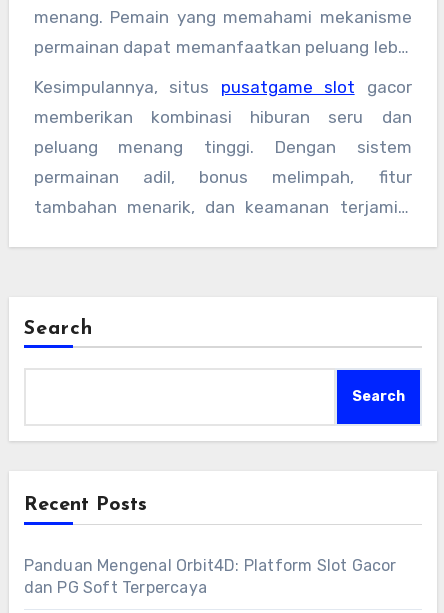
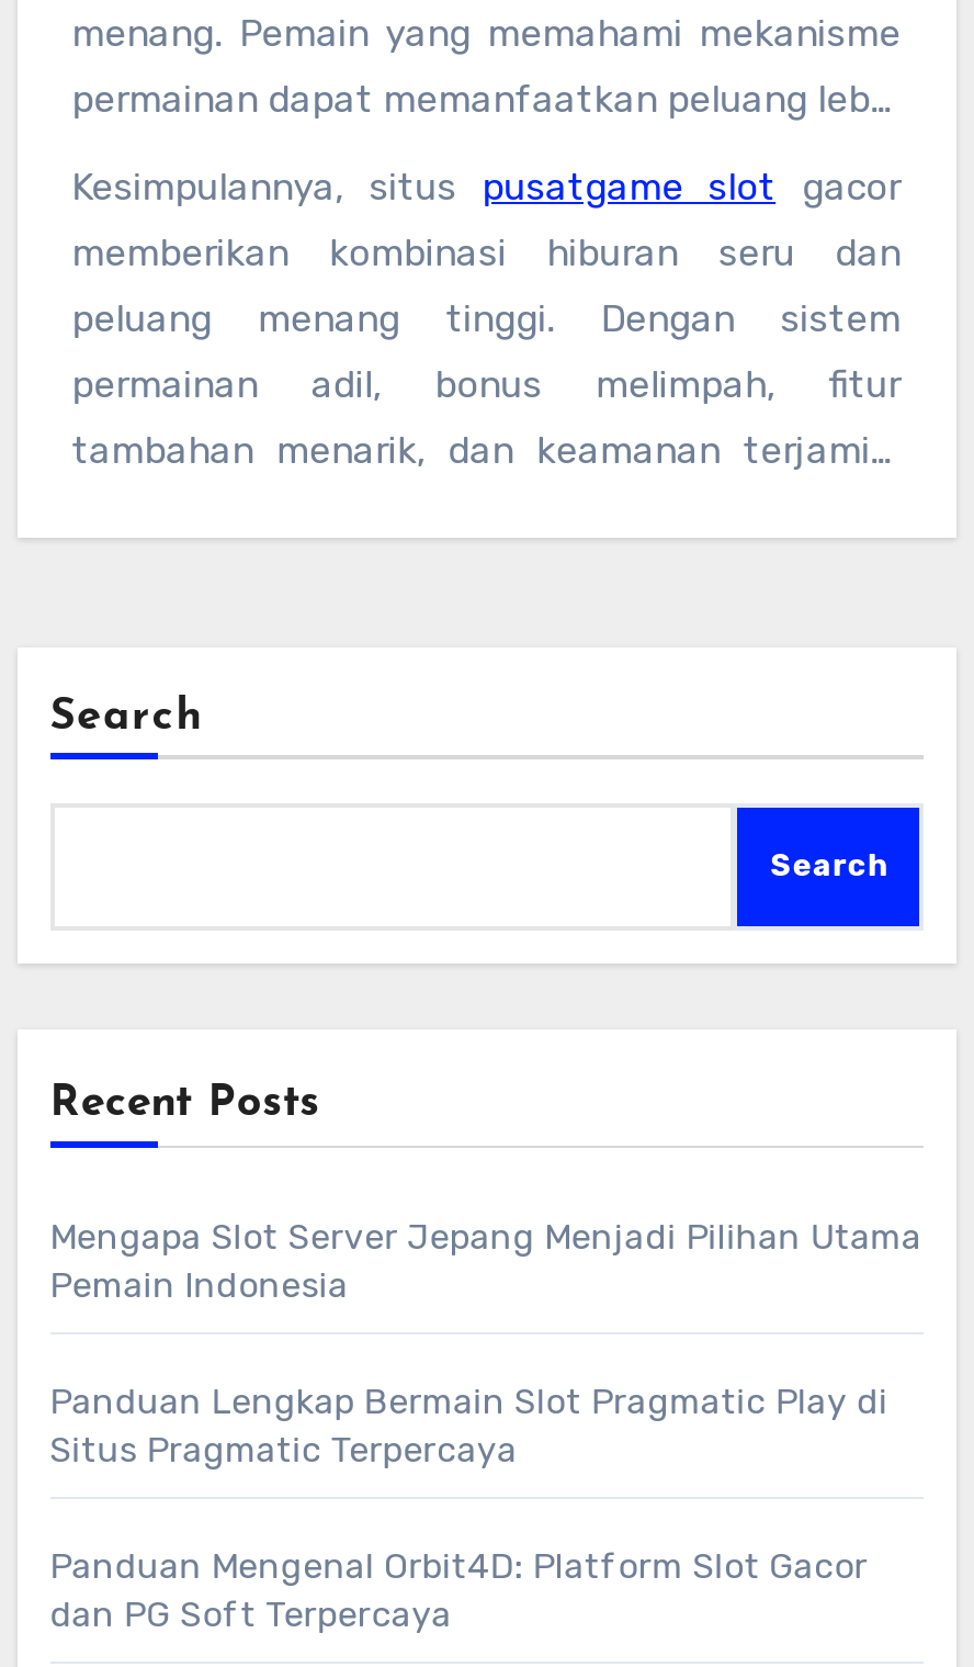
+ Mengapa Slot Server Jepang Menjadi Pilihan Utama
+ Pemain Indonesia
+ Panduan Lengkap Bermain Slot Pragmatic Play di
+ Situs Pragmatic Terpercaya
